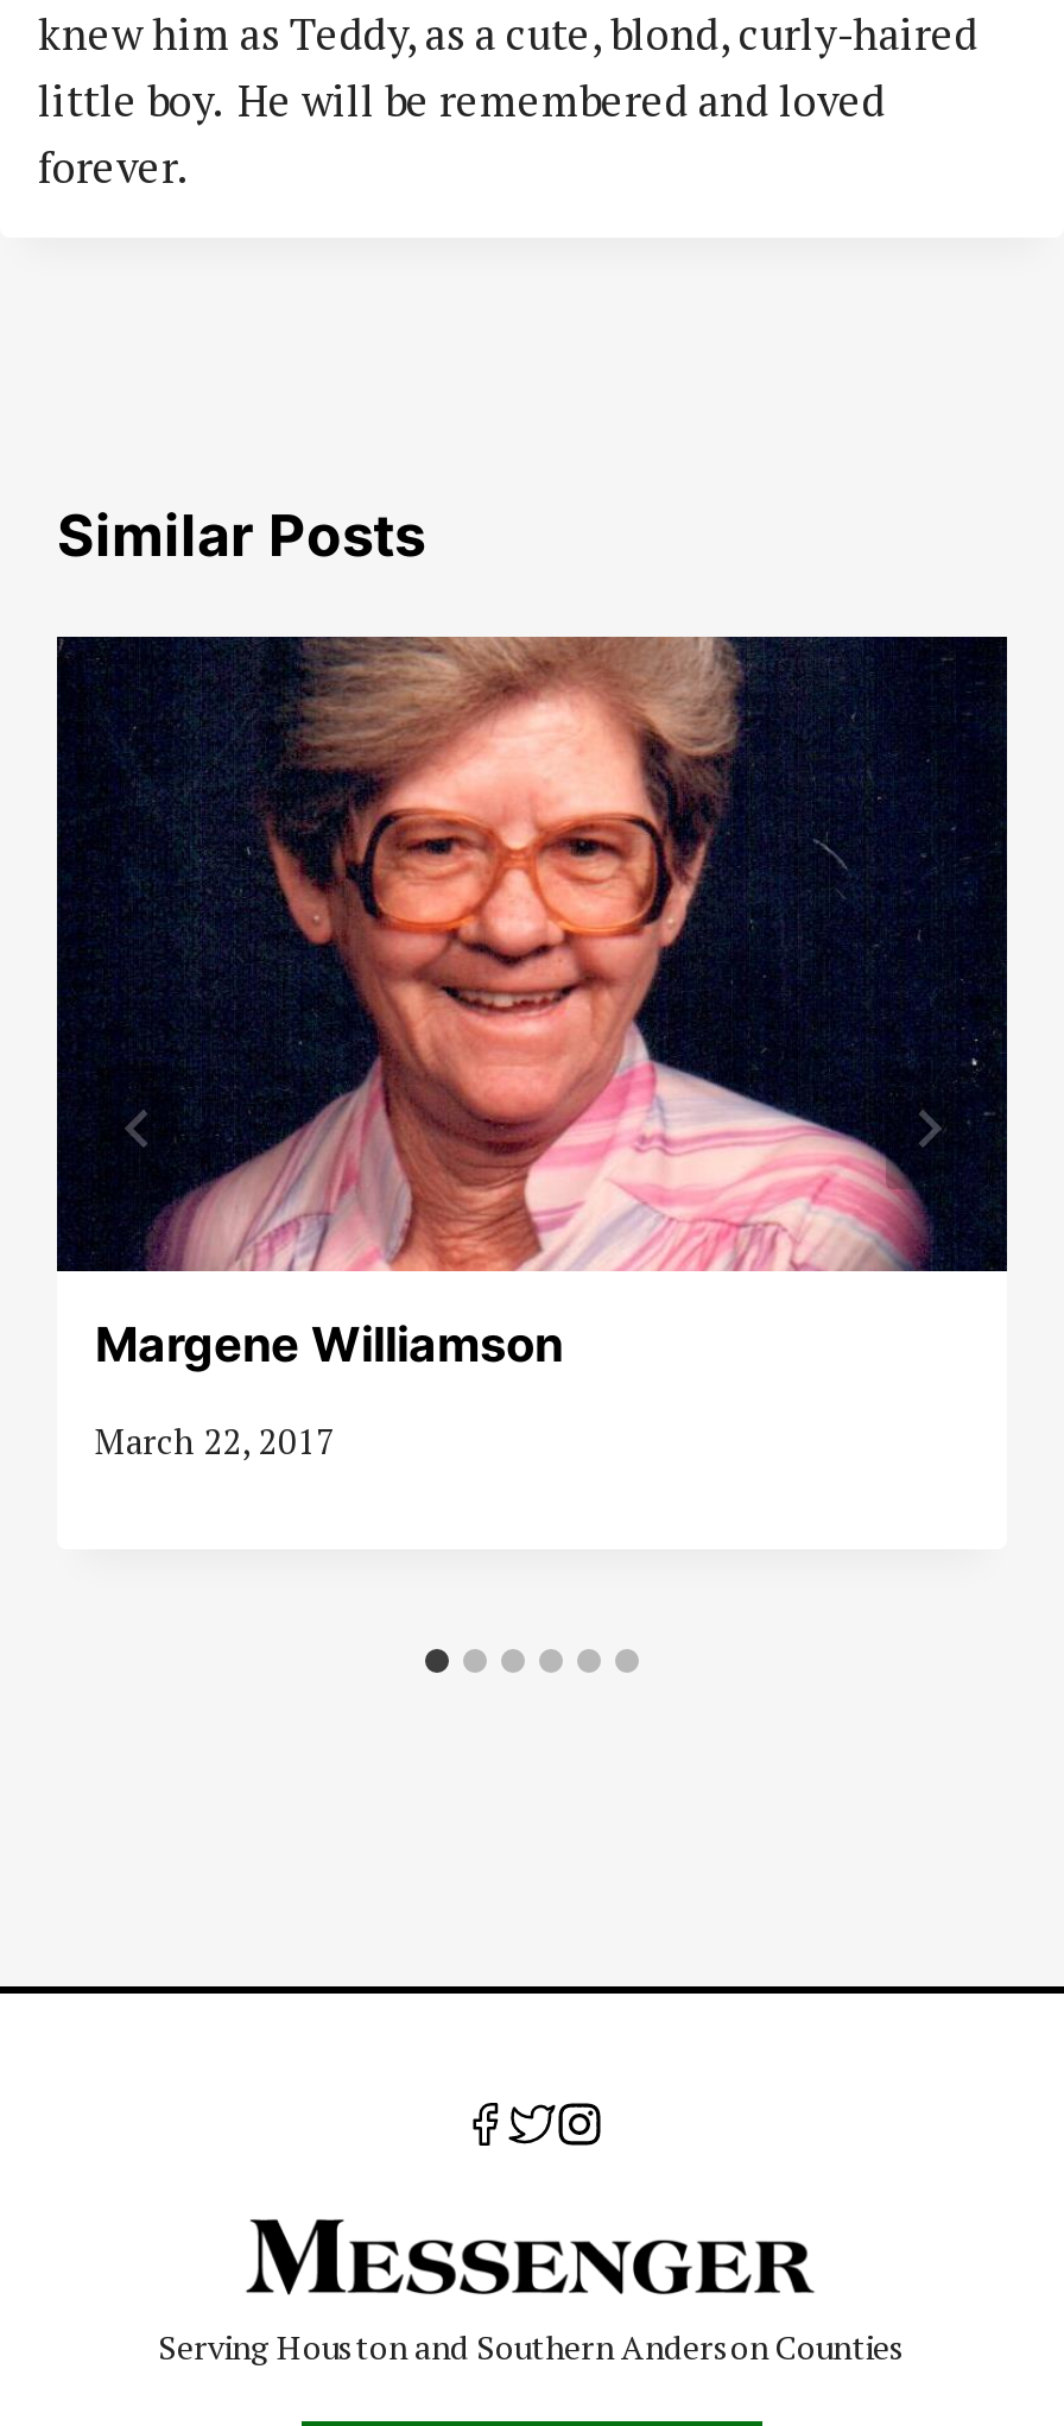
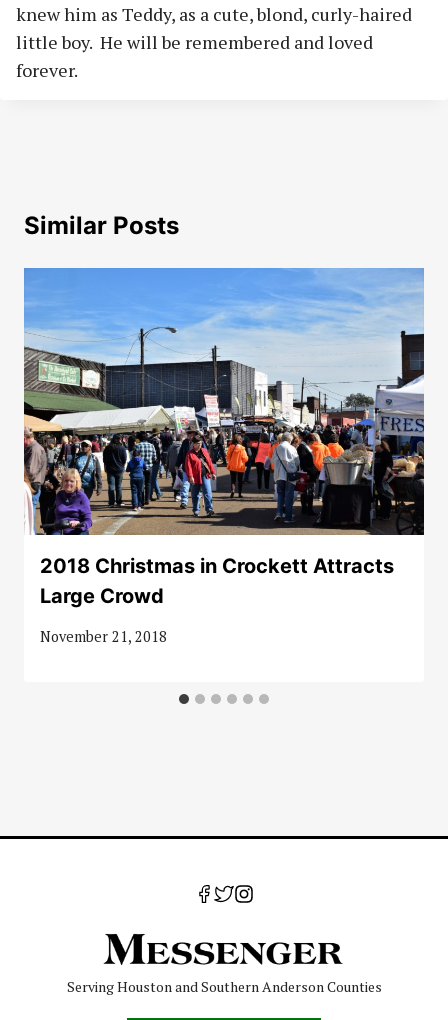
- [image]
- Margene Williamson
+ [image]
+ 2018 Christmas in Crockett Attracts
+ Large Crowd

- March 22, 2017
+ November 21, 2018
